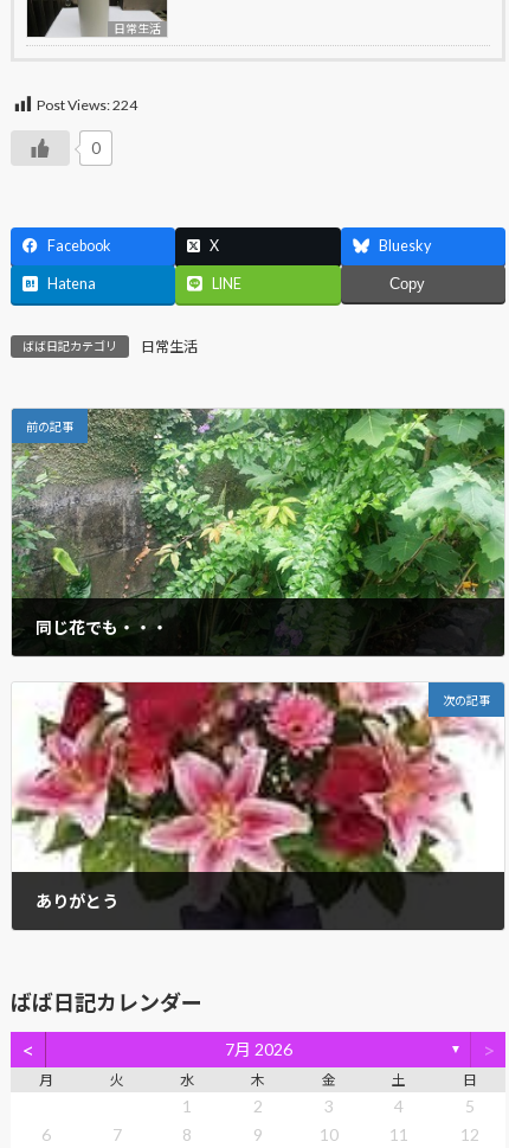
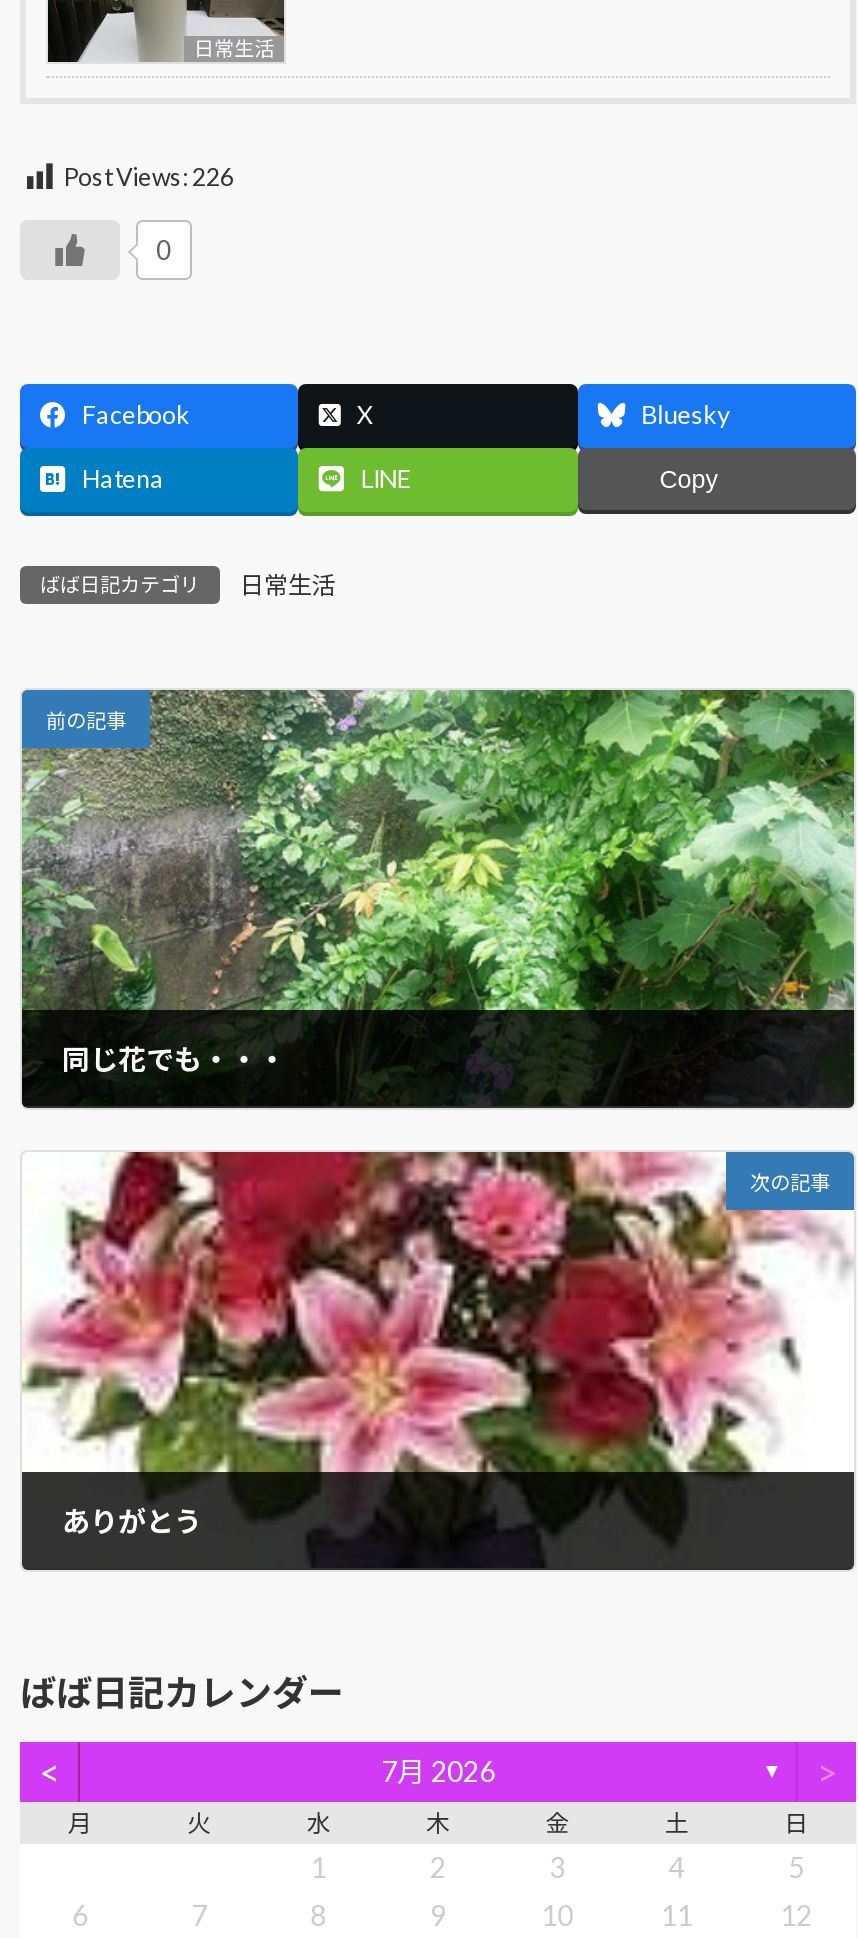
- Post Views: 224
+ Post Views: 226
